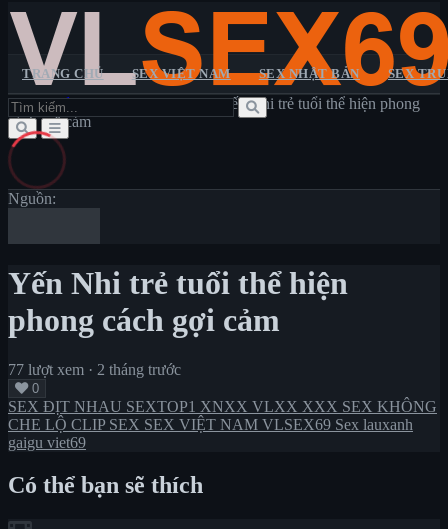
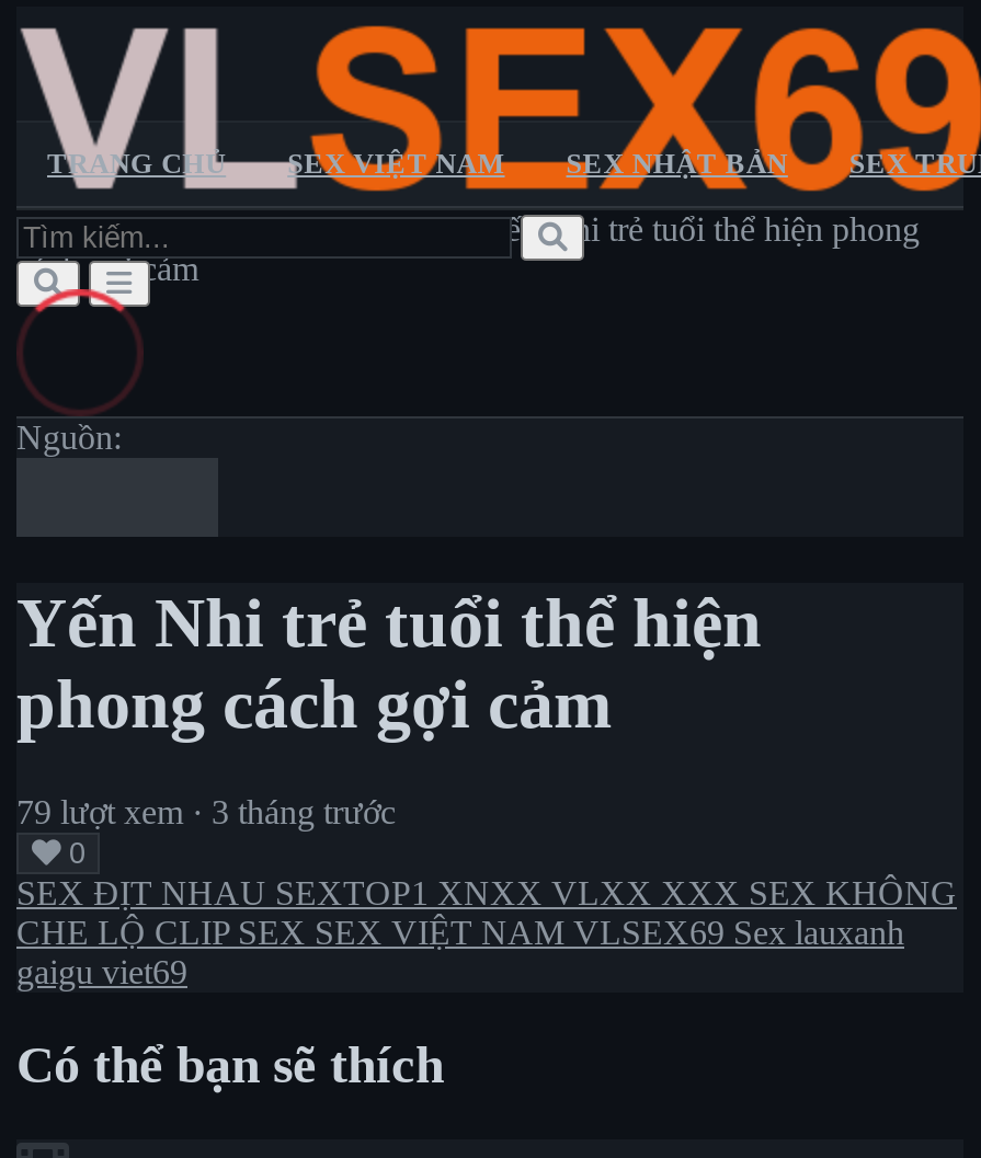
- 77 lượt xem · 2 tháng trước
+ 79 lượt xem · 3 tháng trước
